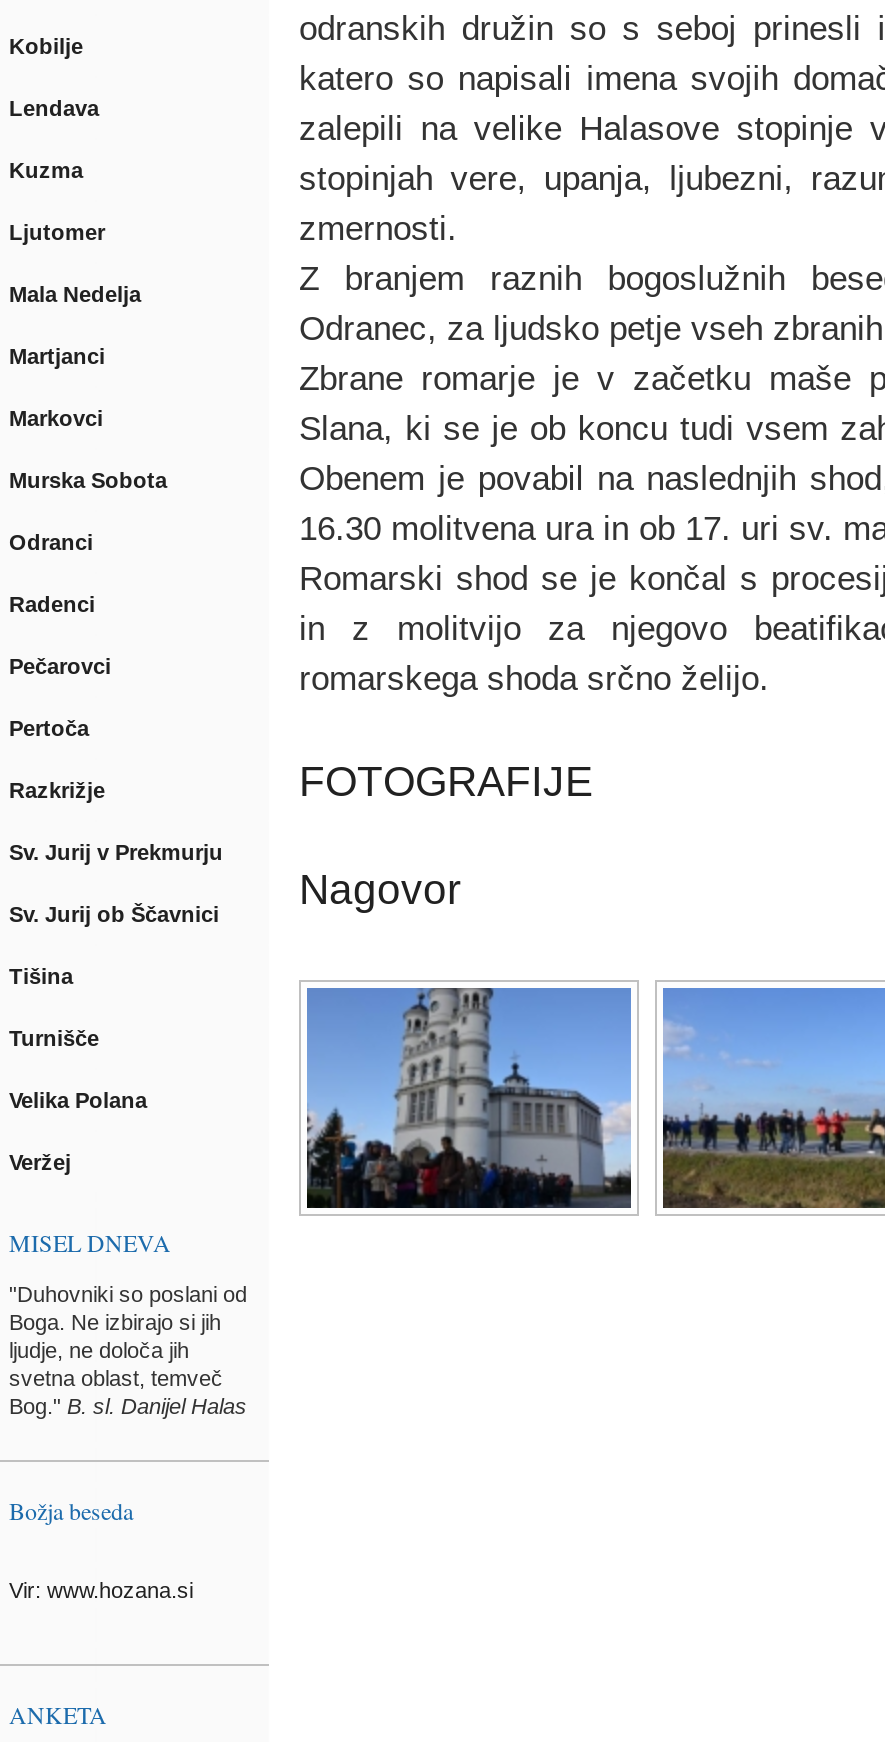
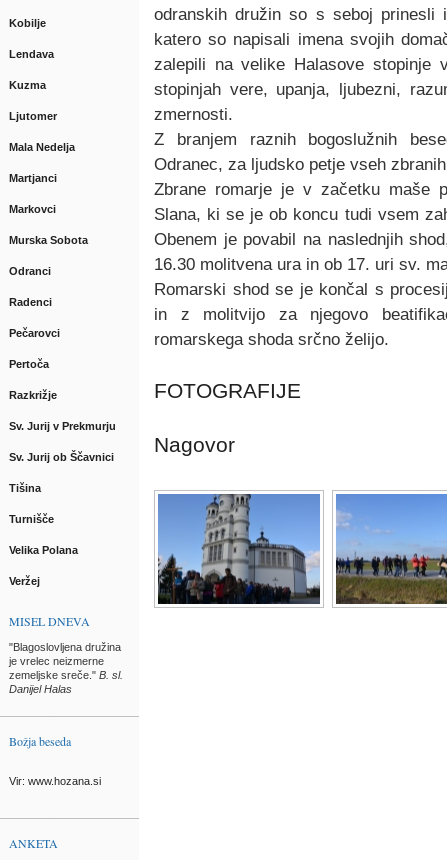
- "Duhovniki so poslani od
- Boga. Ne izbirajo si jih
- ljudje, ne določa jih
- svetna oblast, temveč
- Bog." B. sl. Danijel Halas
+ "Blagoslovljena družina
+ je vrelec neizmerne
+ zemeljske sreče." B. sl.
+ Danijel Halas
